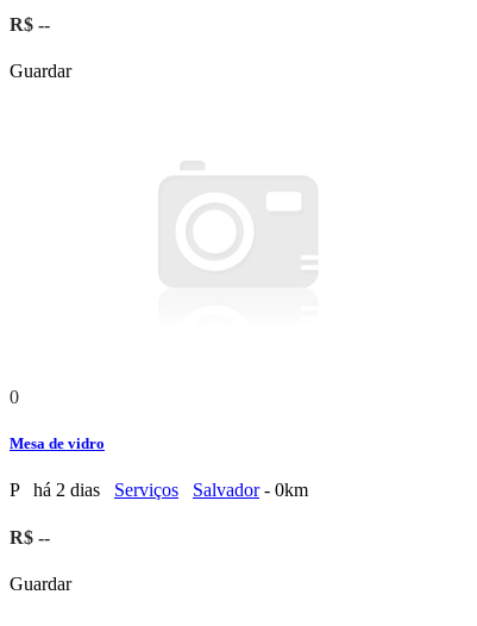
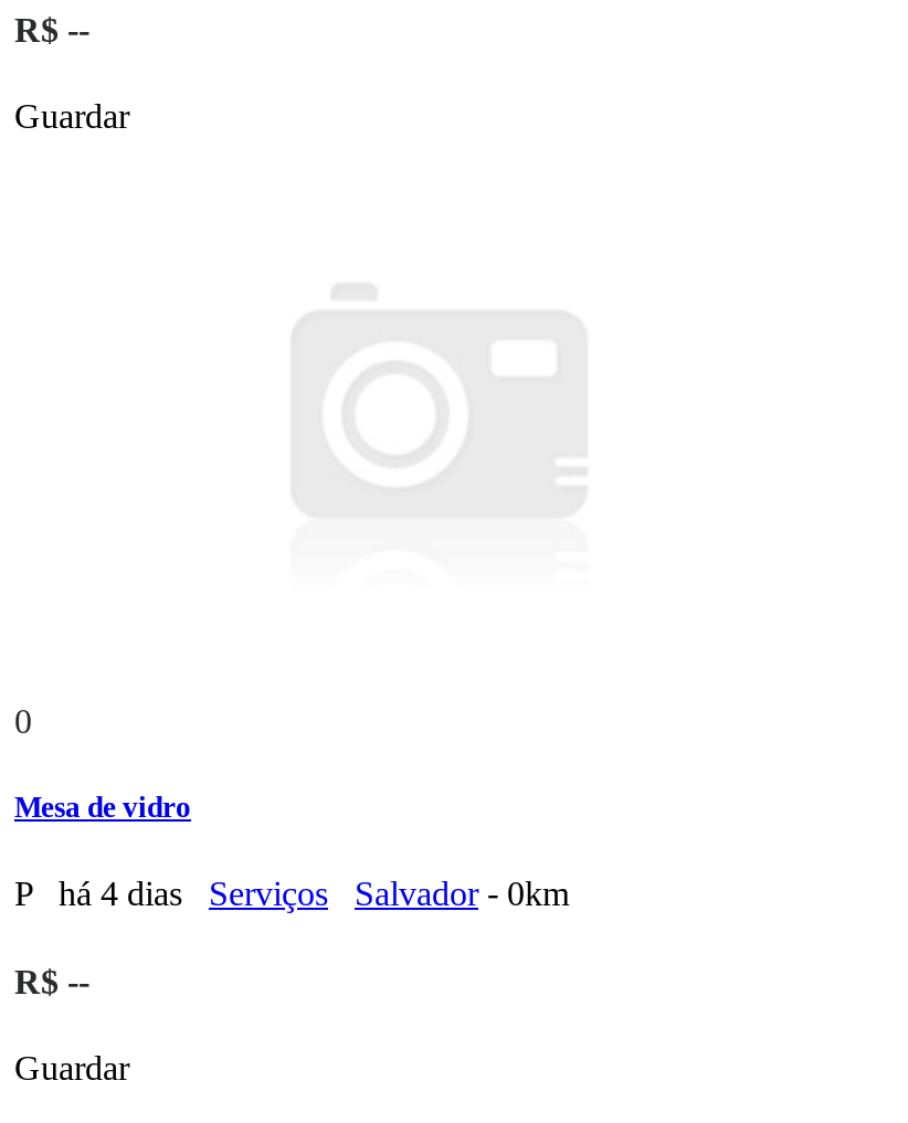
- P há 2 dias Serviços
+ P há 4 dias Serviços
